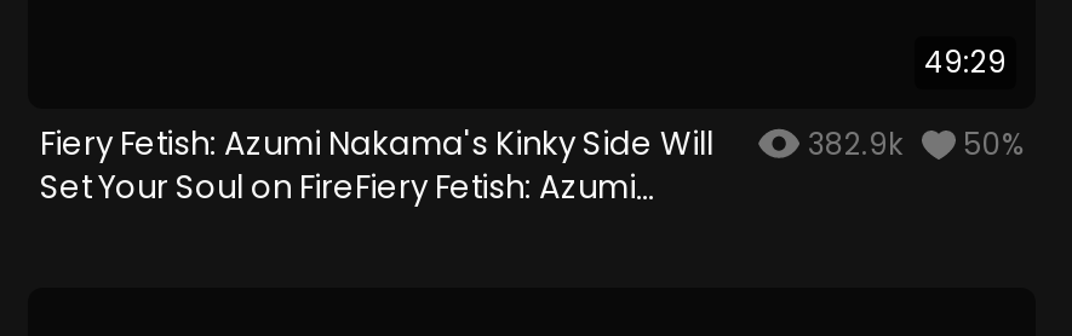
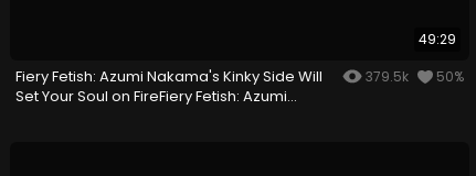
- 382.9k 50%
+ 379.5k 50%
